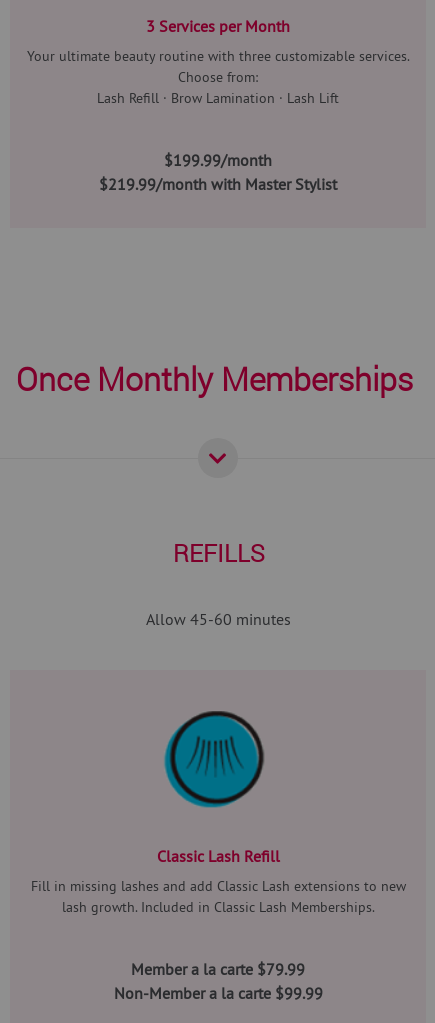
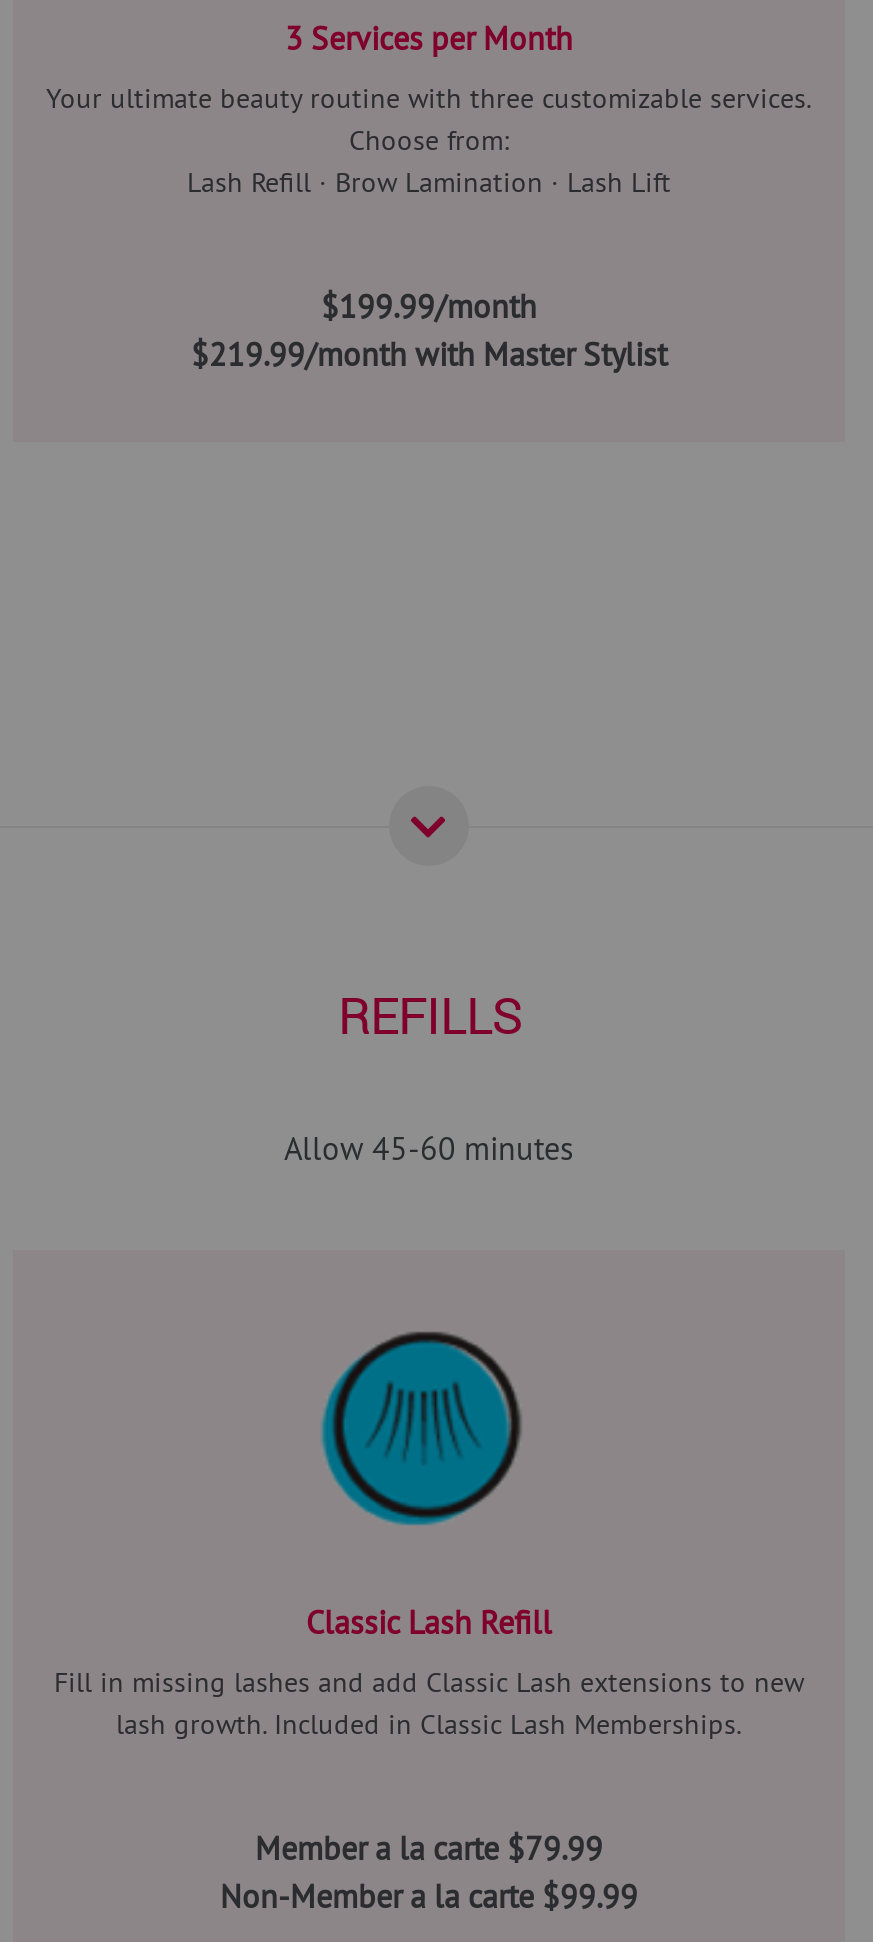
- Once Monthly Memberships
